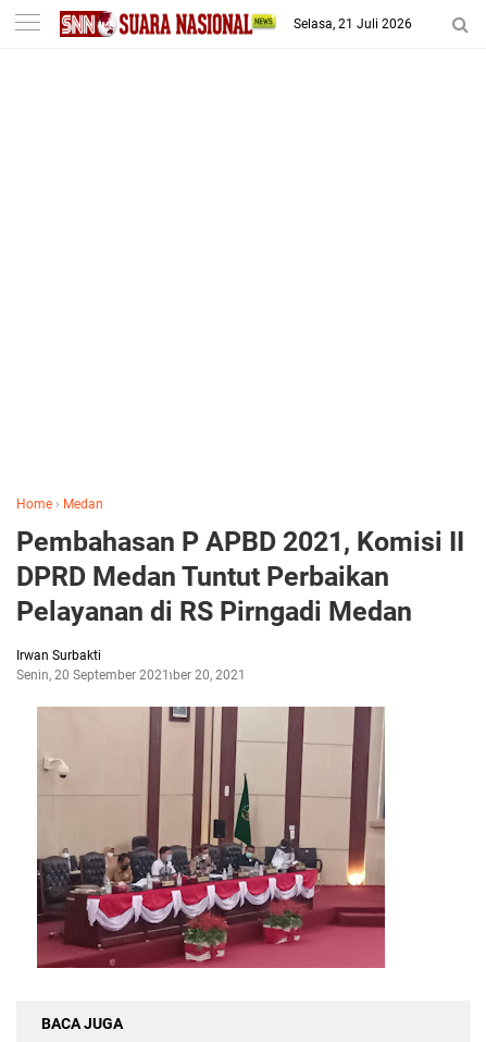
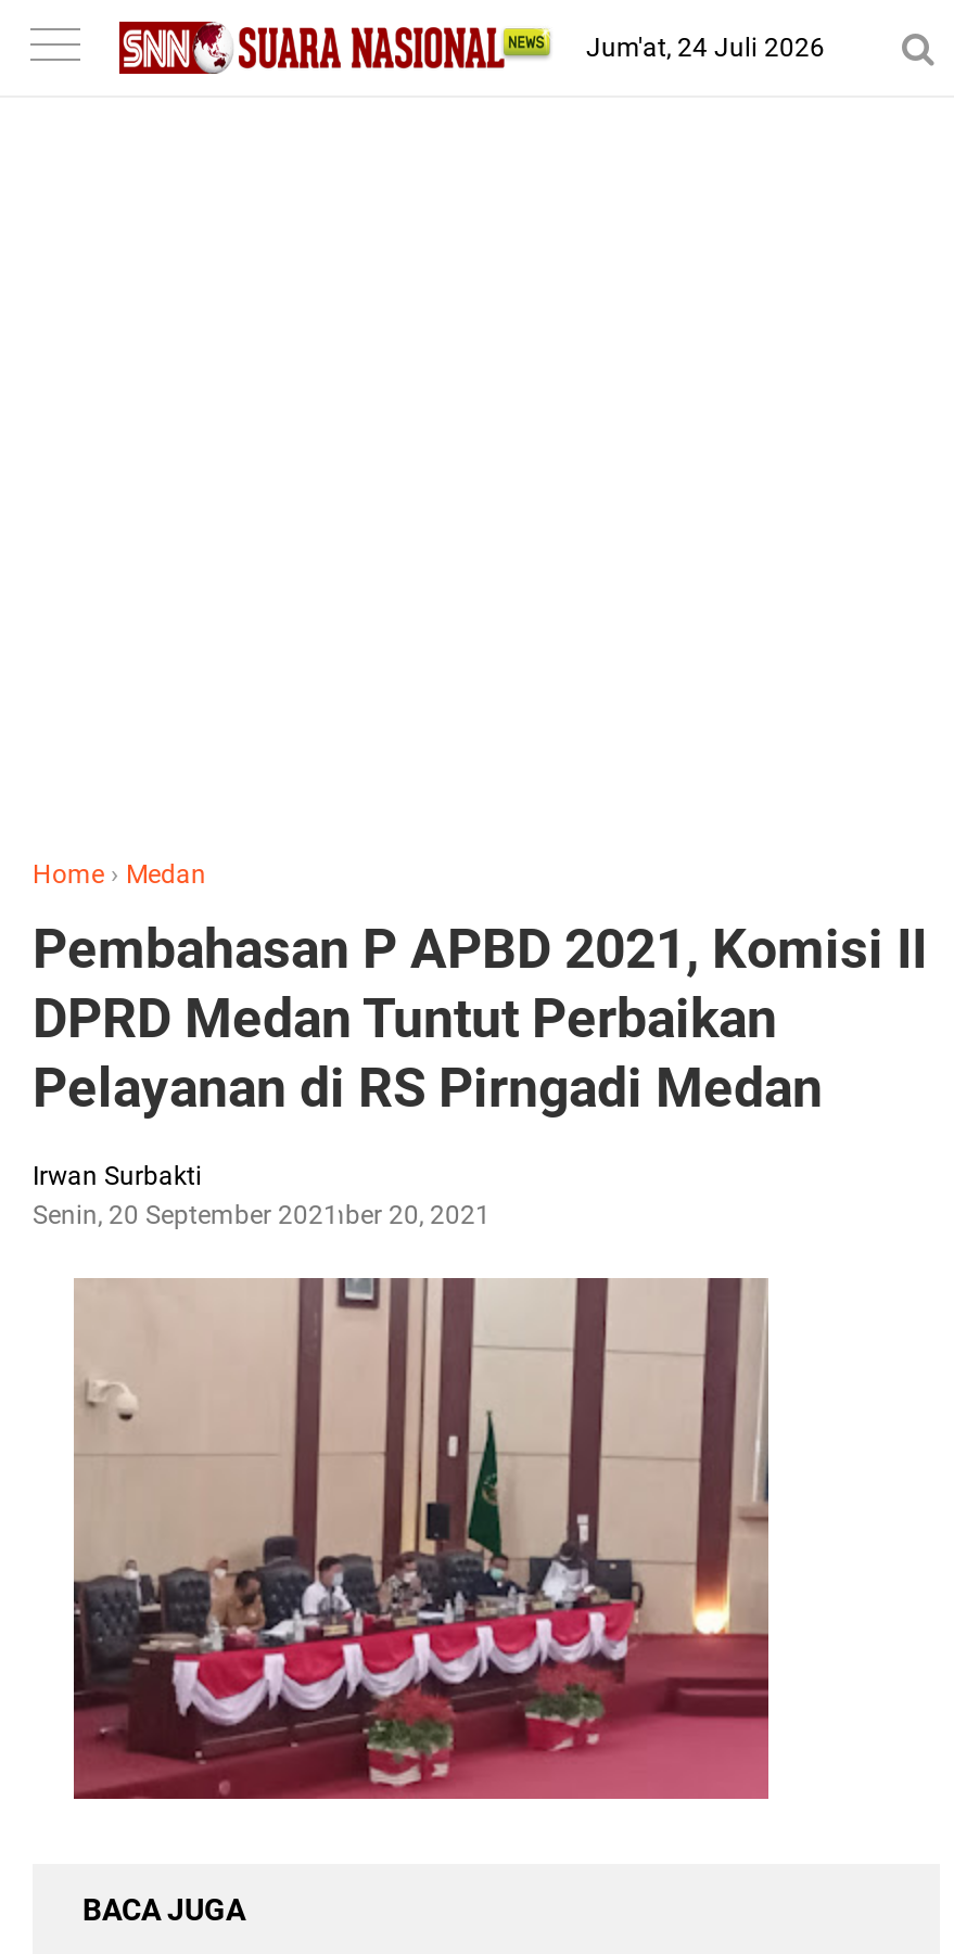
- Selasa, 21 Juli 2026
+ Jum'at, 24 Juli 2026
